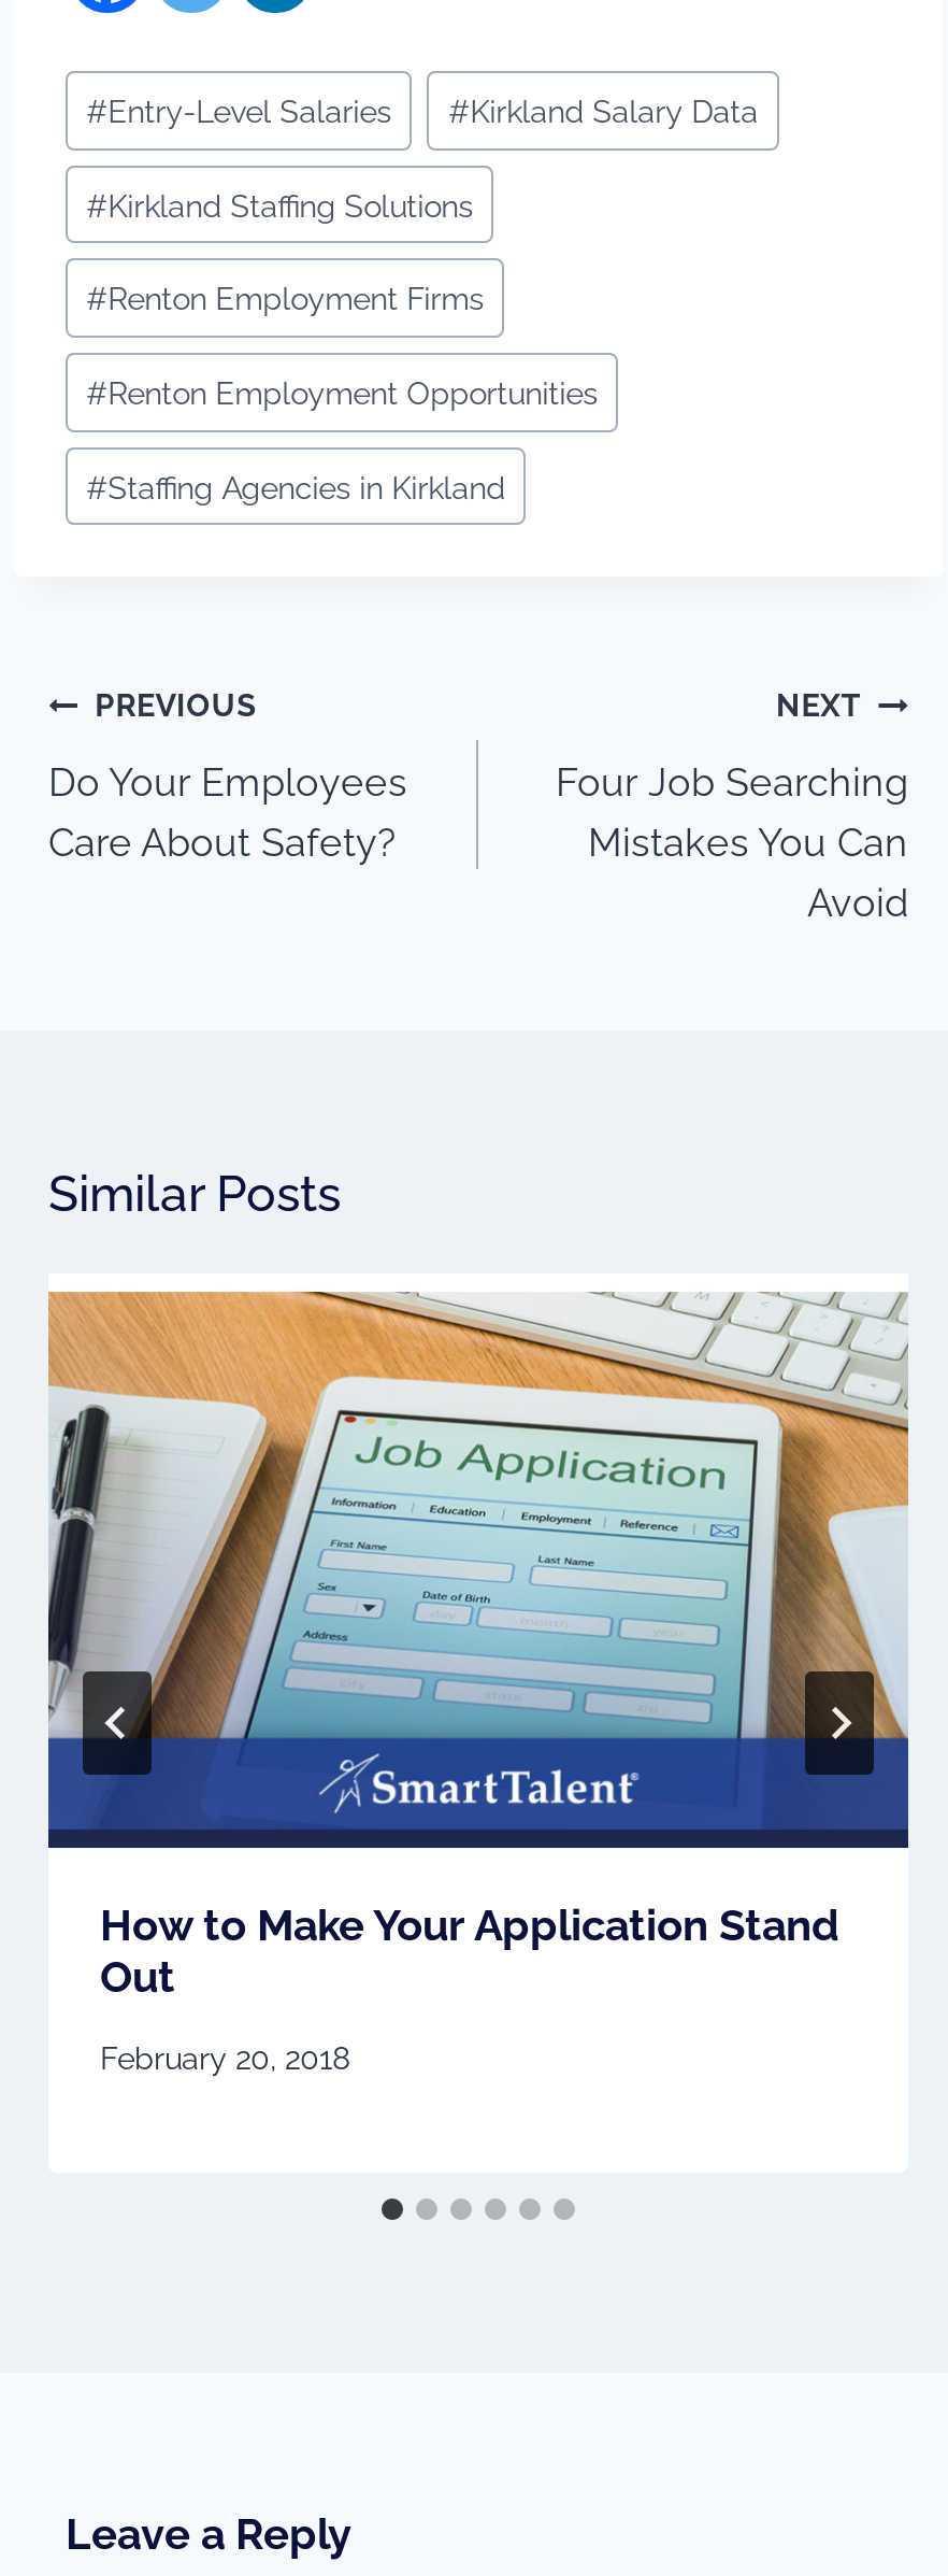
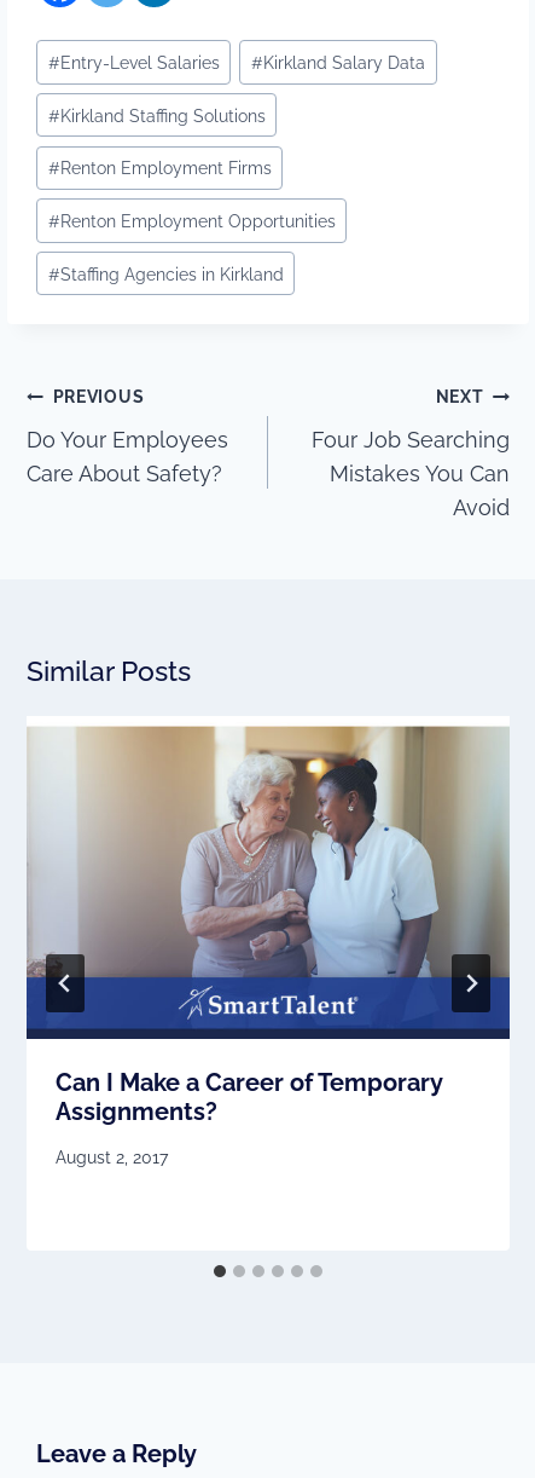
- [image]
+ [image]

- How to Make Your Application Stand
- Out
+ Can I Make a Career of Temporary
+ Assignments?

- February 20, 2018
+ August 2, 2017
